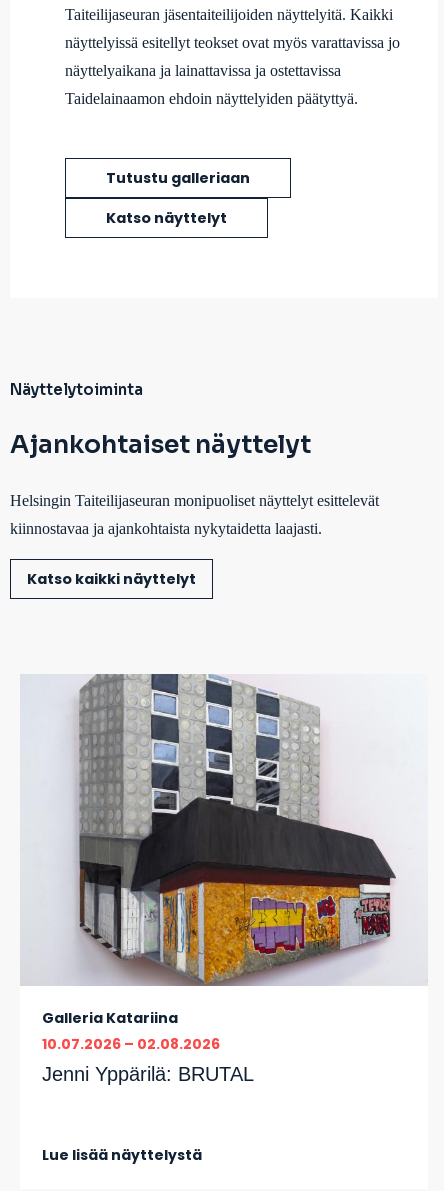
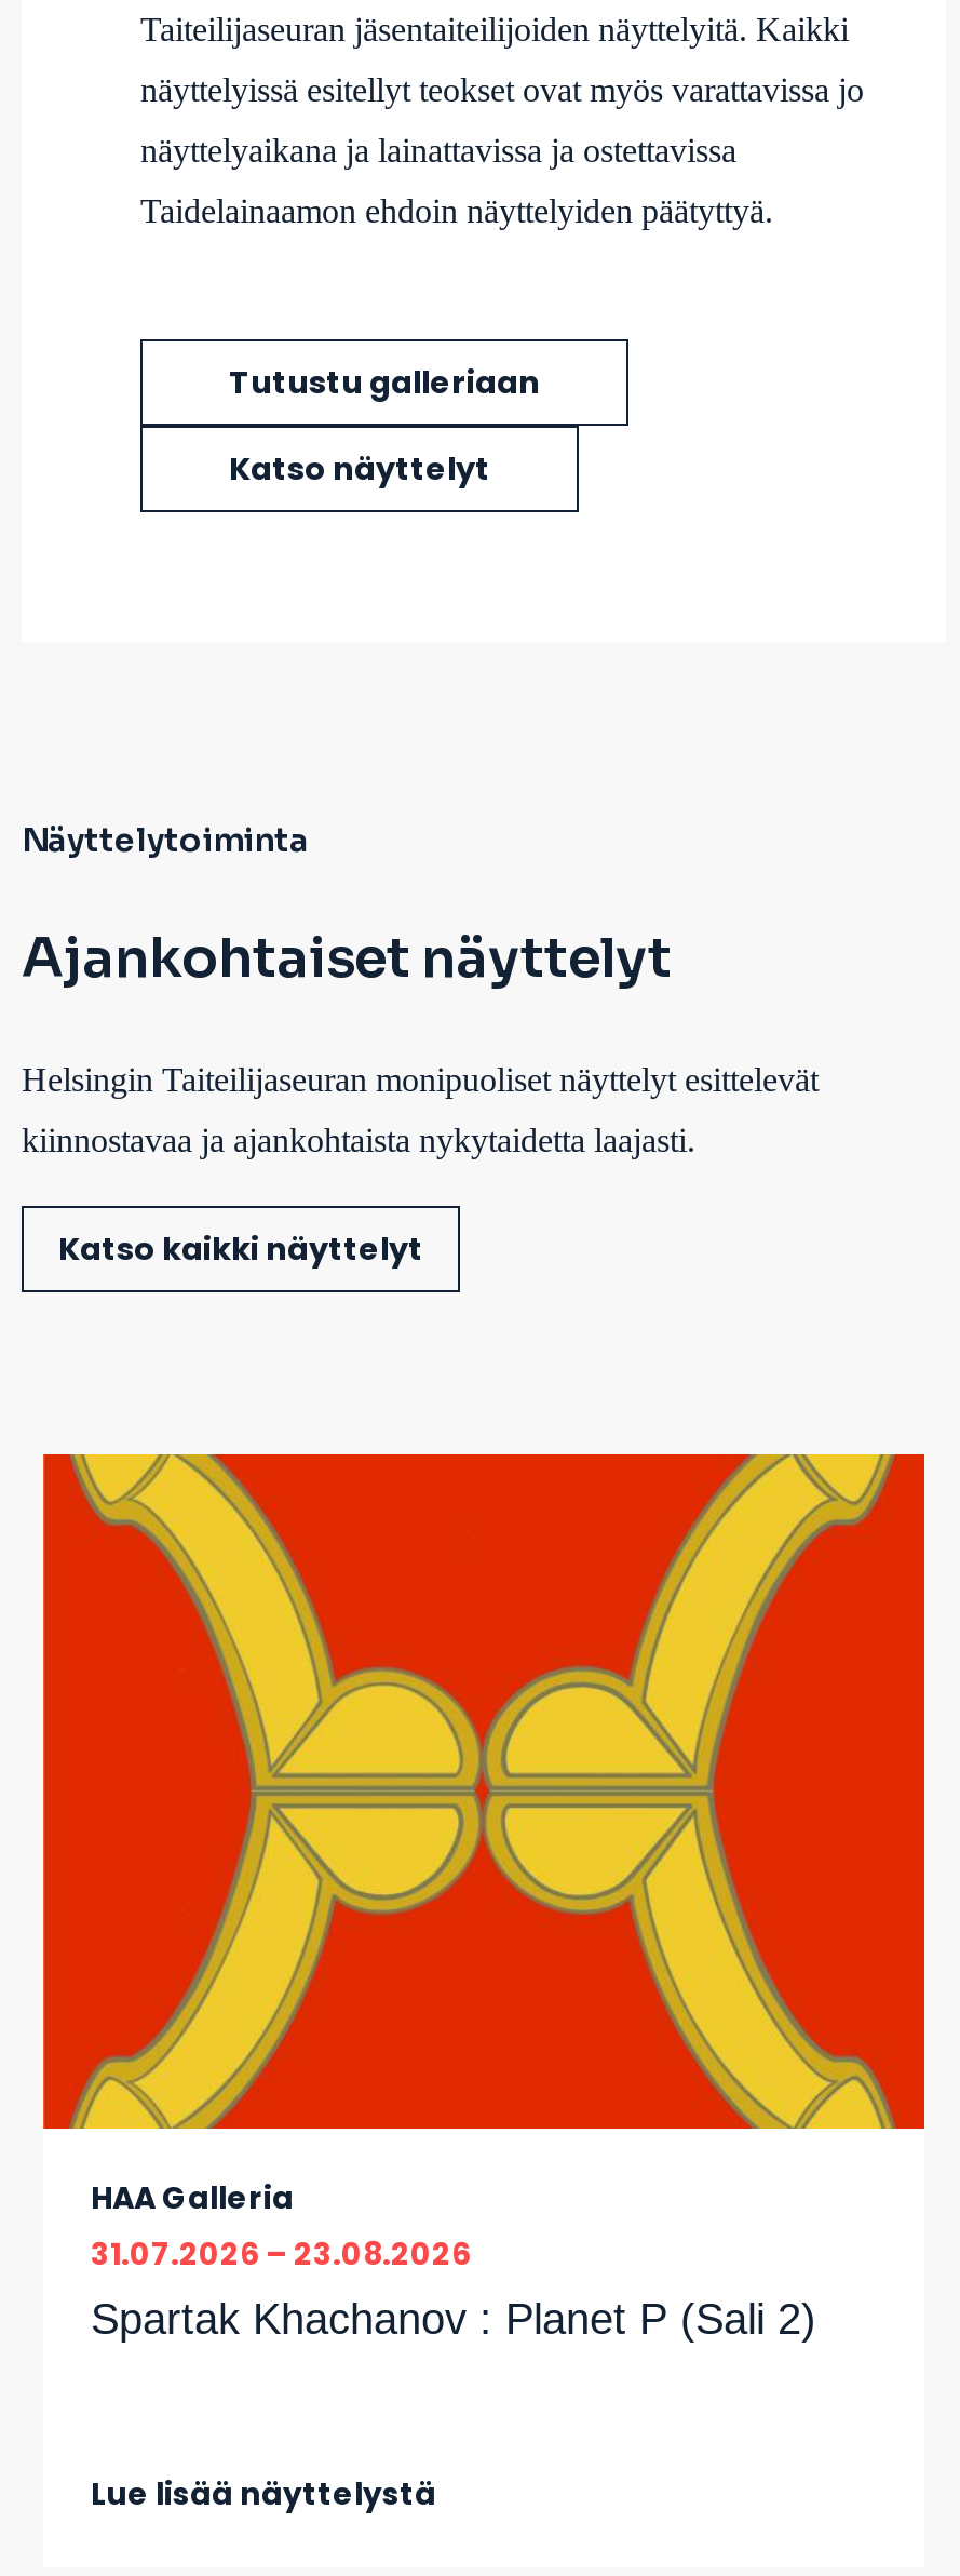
- [image]
- Galleria Katariina
- 10.07.2026
- 02.08.2026
- Jenni Yppärilä: BRUTAL
+ [image]
+ HAA Galleria
+ 31.07.2026
+ 23.08.2026
+ Spartak Khachanov : Planet P (Sali 2)
